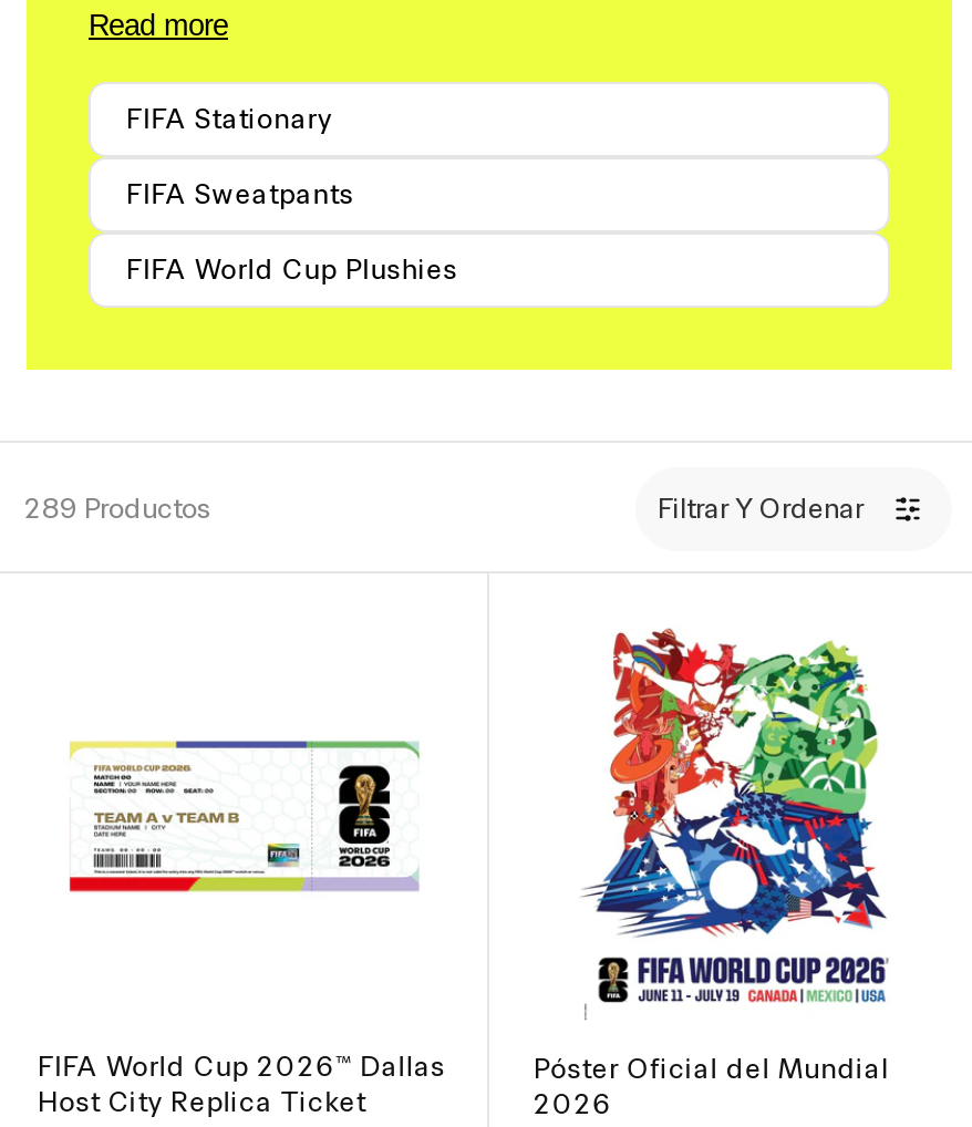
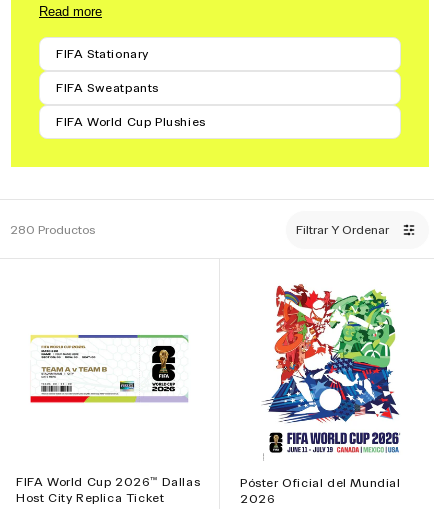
- 289 Productos
+ 280 Productos
